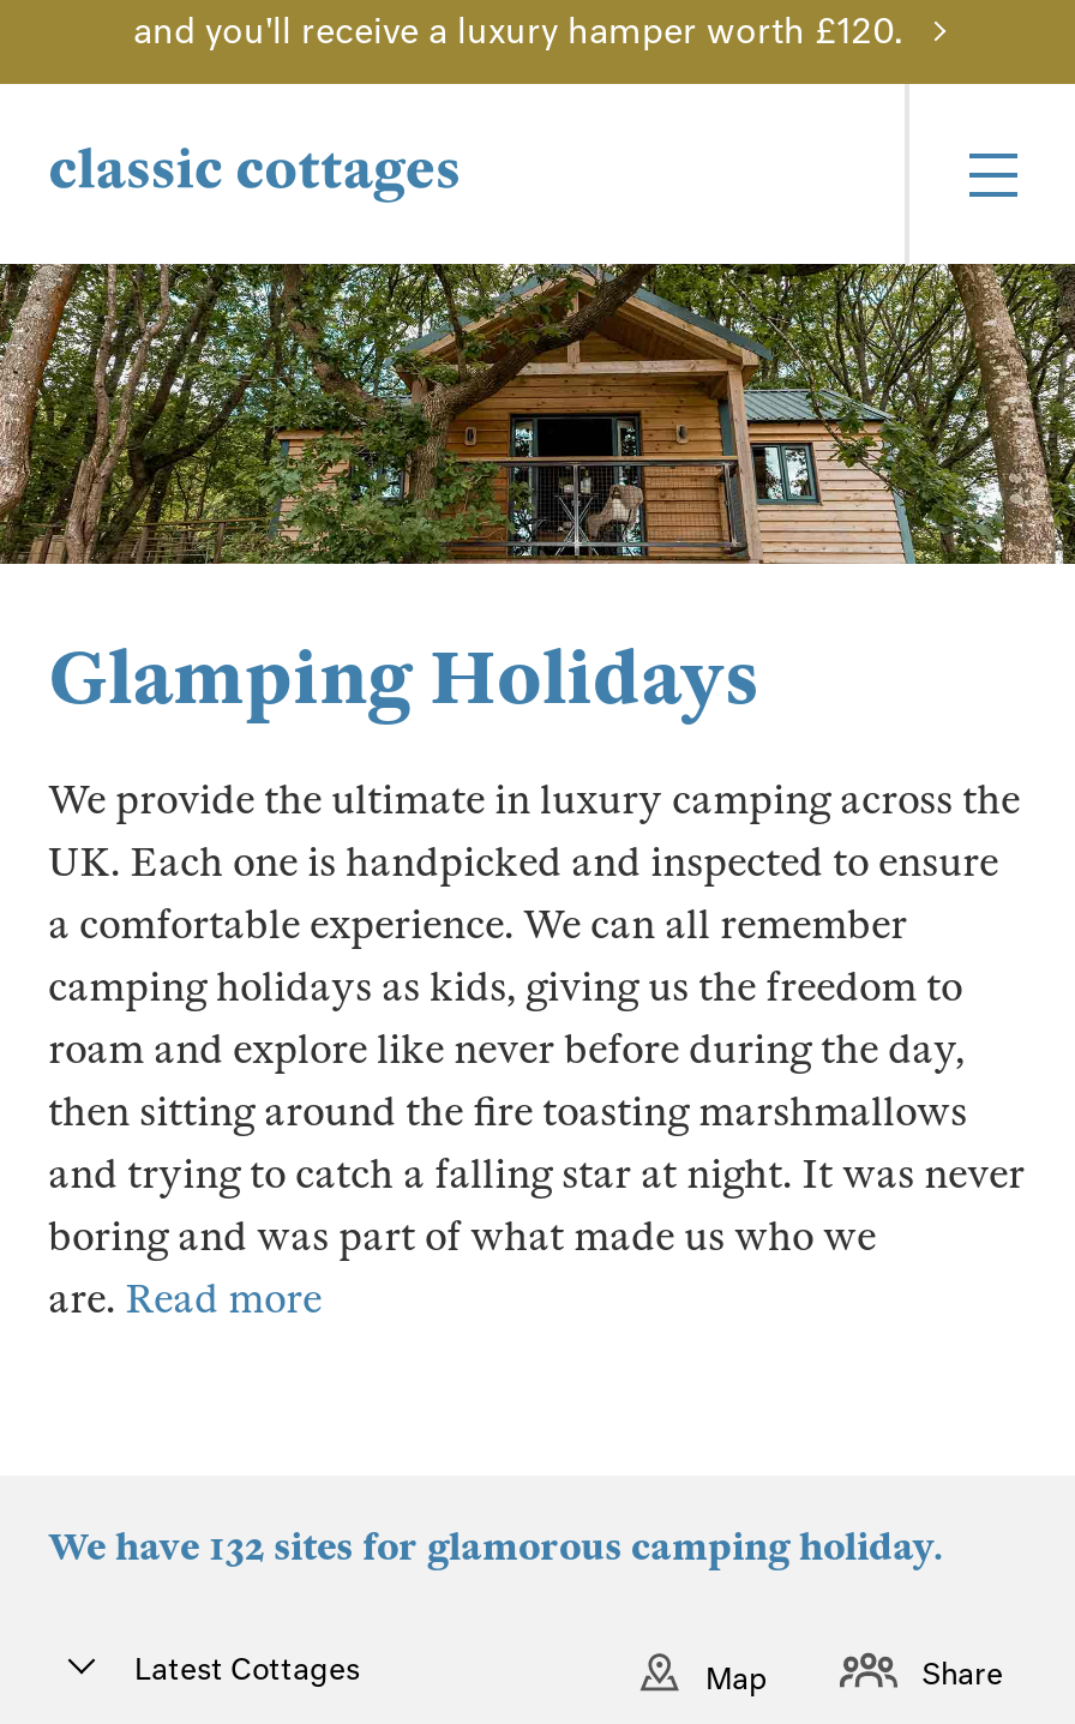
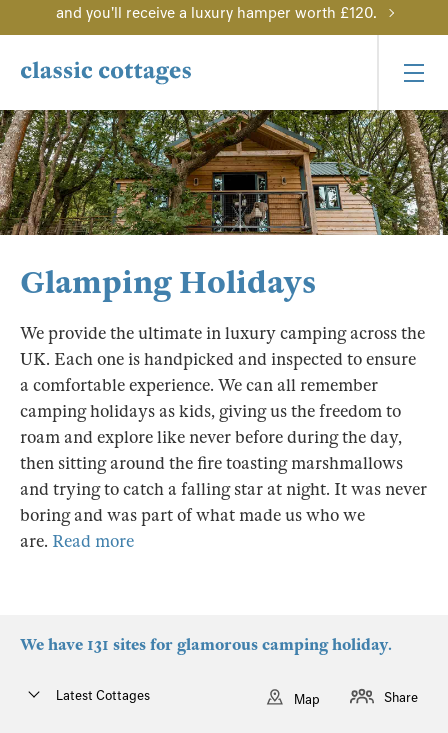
- We have 132 sites for glamorous camping holiday.
+ We have 131 sites for glamorous camping holiday.
